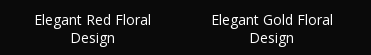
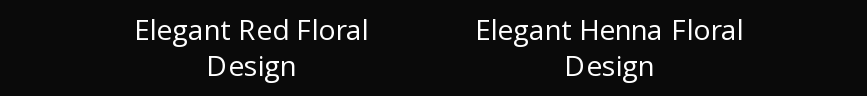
- Elegant Gold Floral
+ Elegant Henna Floral
